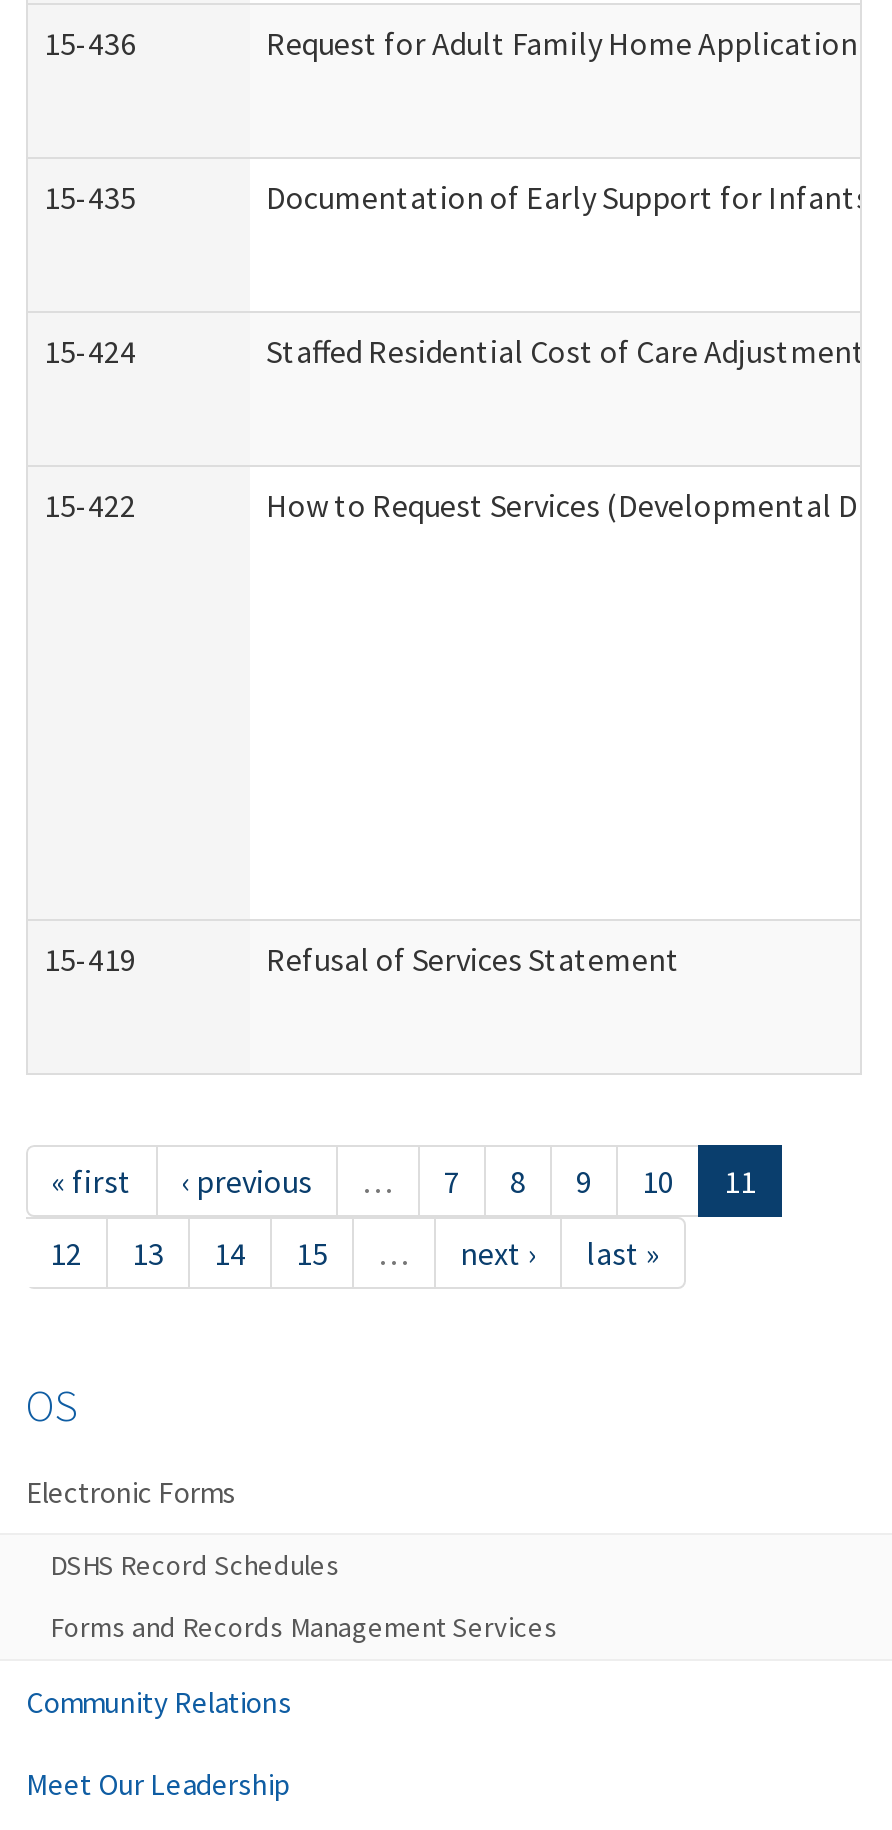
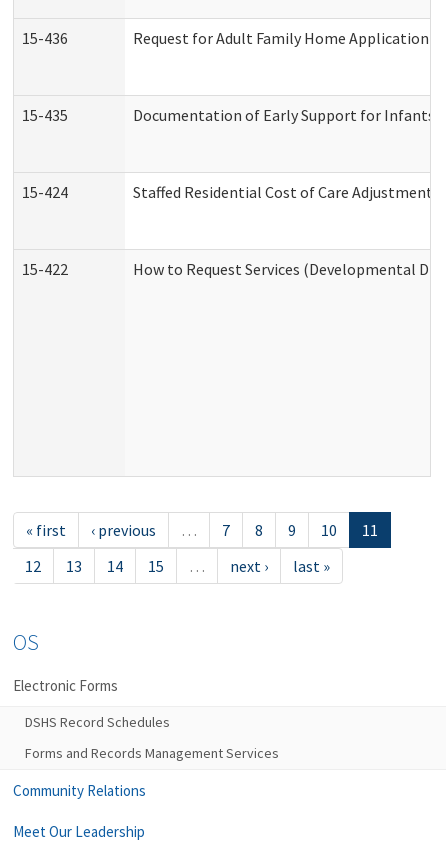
- 15-419
- Refusal of Services Statement
